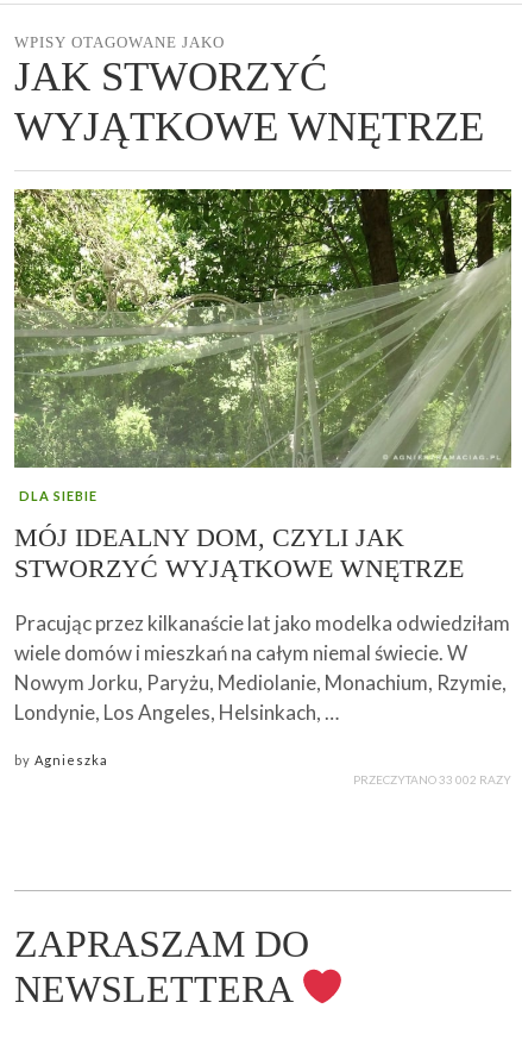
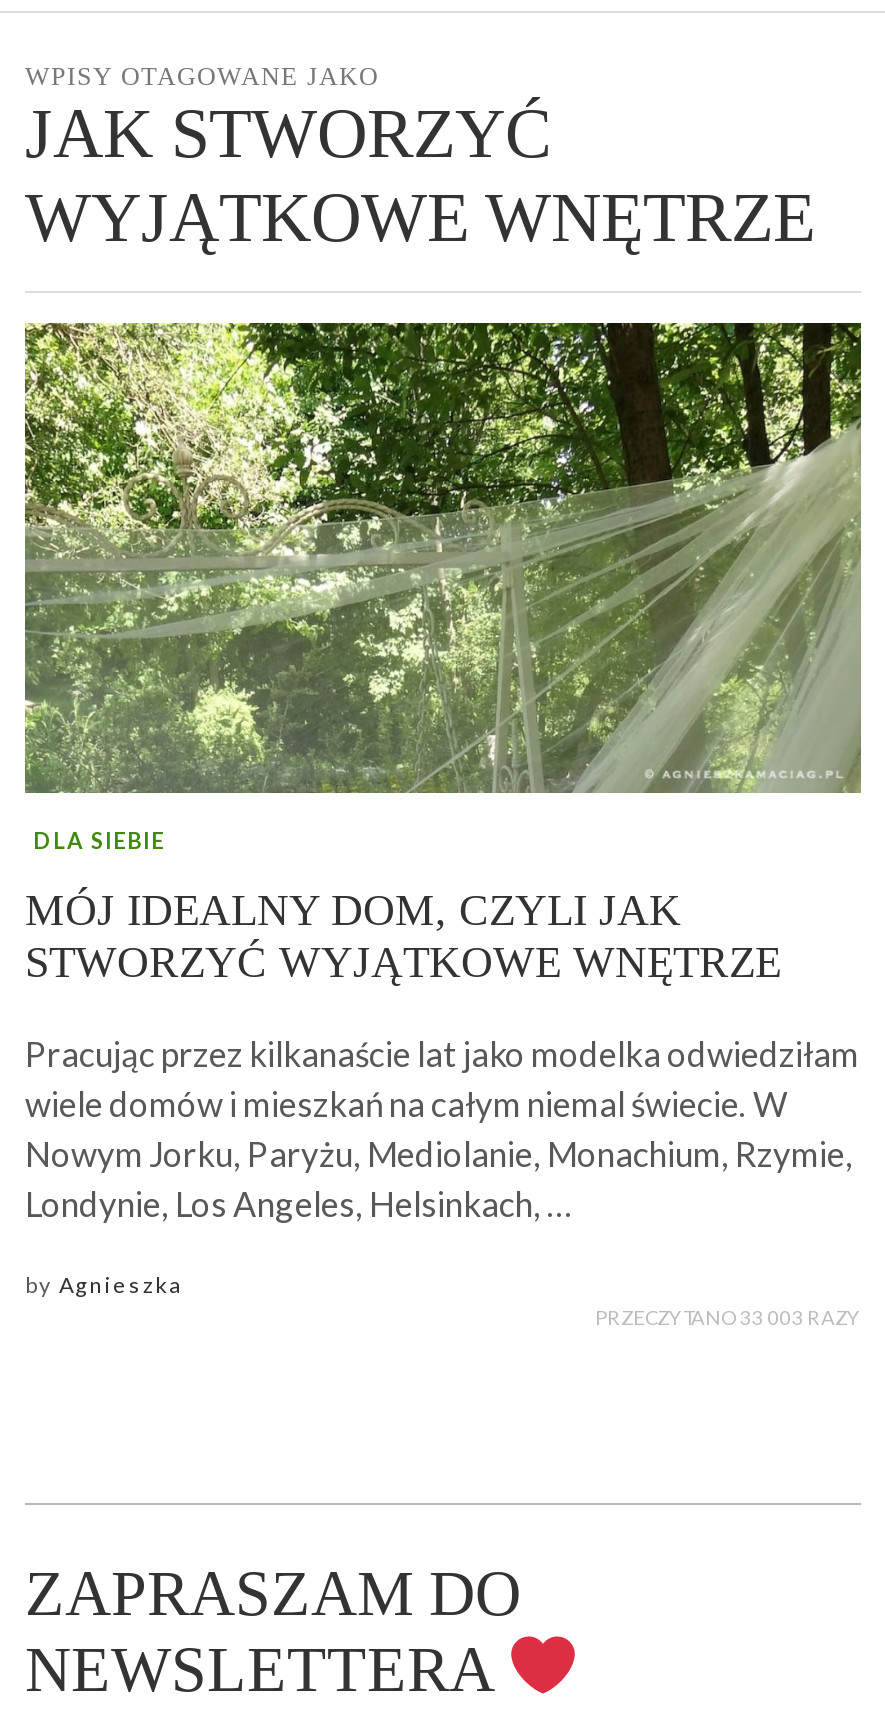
- PRZECZYTANO 33 002 RAZY
+ PRZECZYTANO 33 003 RAZY
